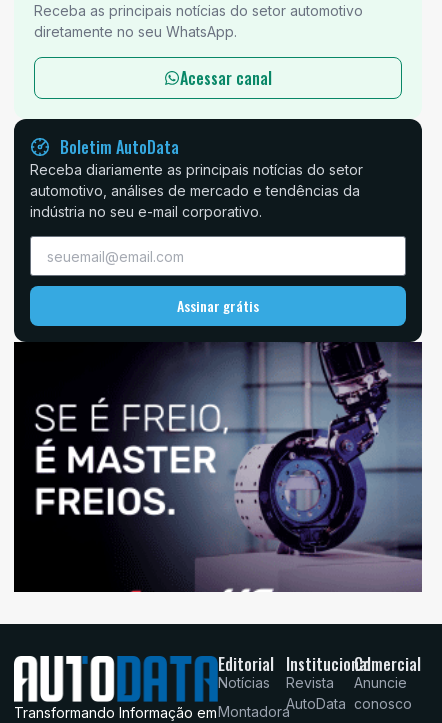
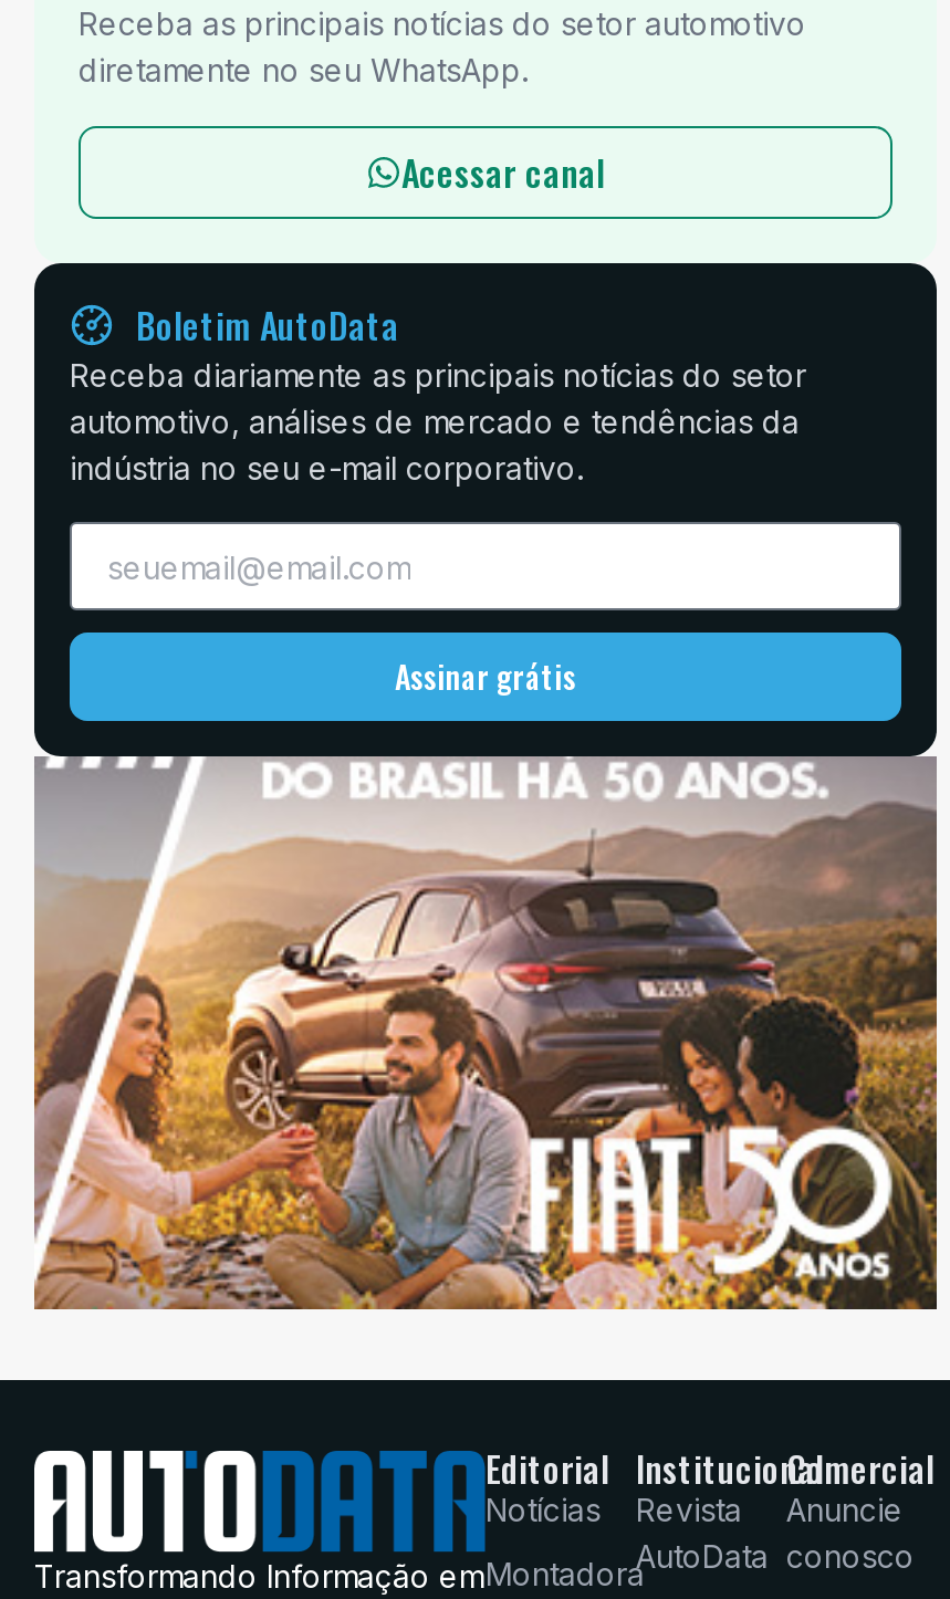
- [image]
+ [image]
